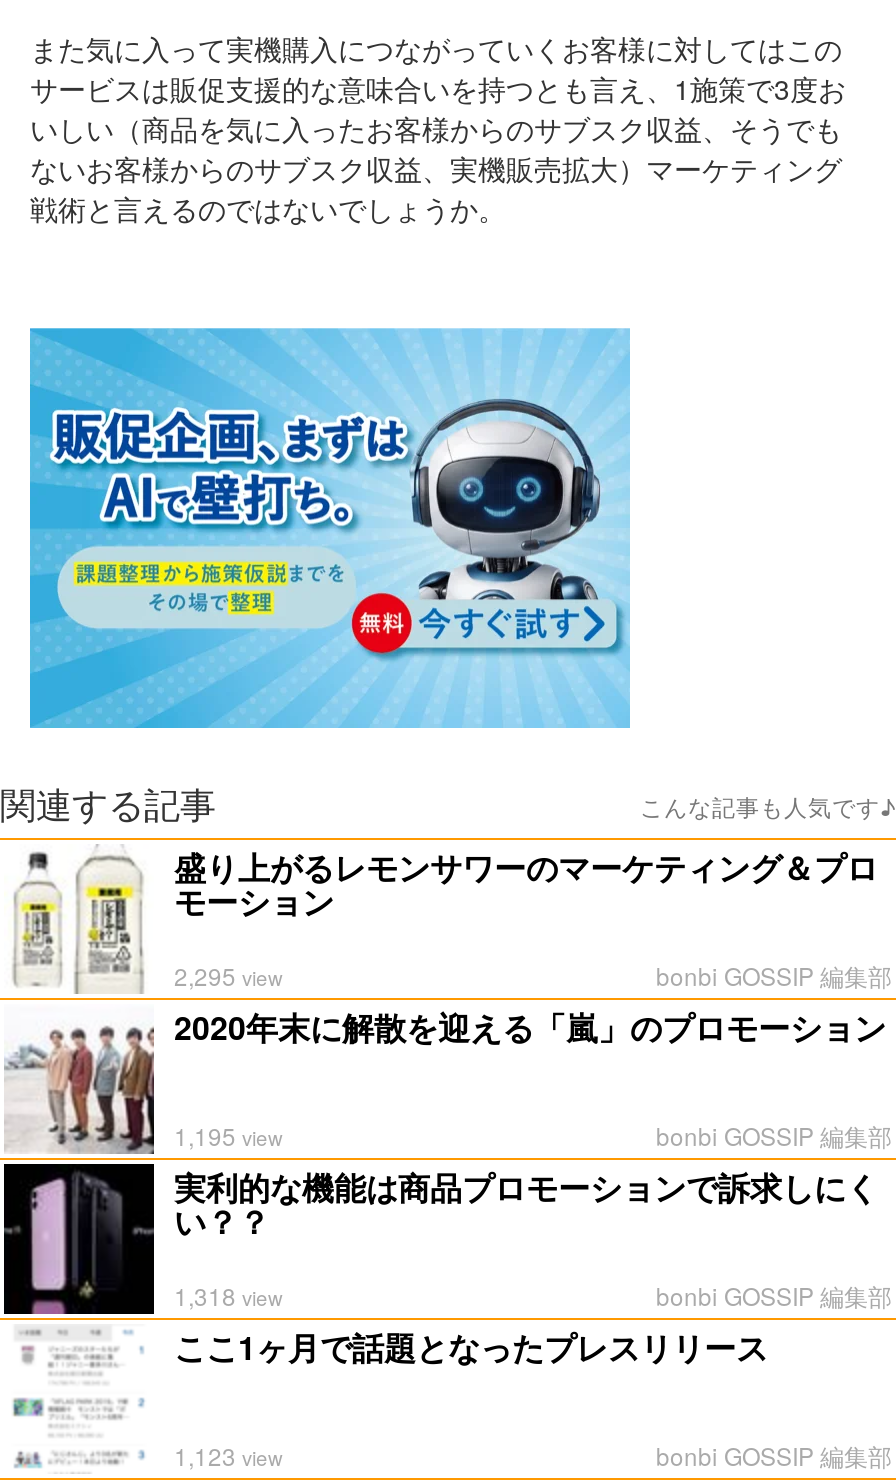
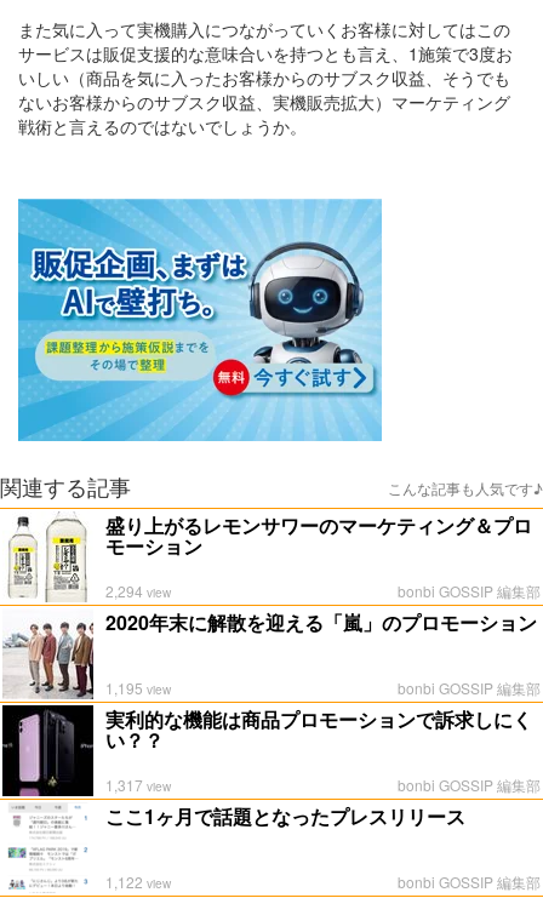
- 2,295 view
+ 2,294 view

- 1,318 view
+ 1,317 view

- 1,123 view
+ 1,122 view
